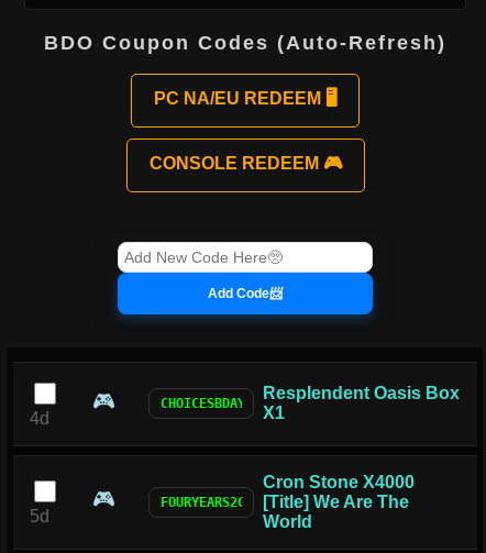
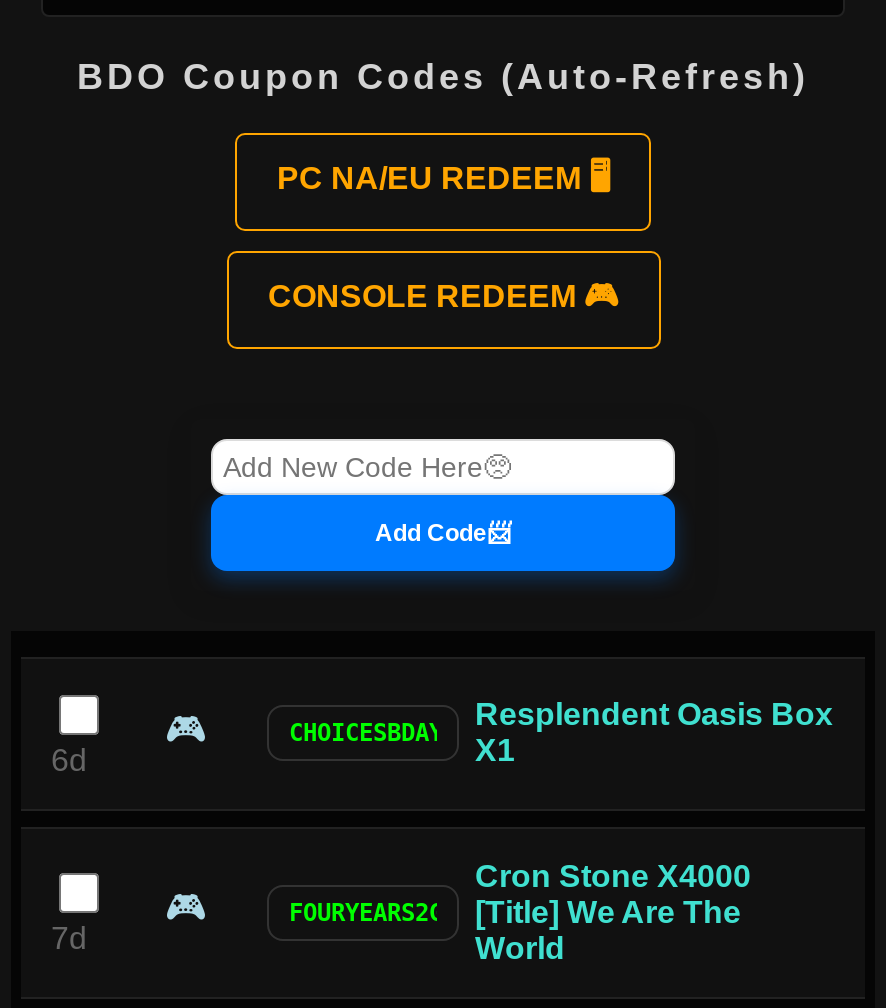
- 4d
+ 6d

- 5d
+ 7d
